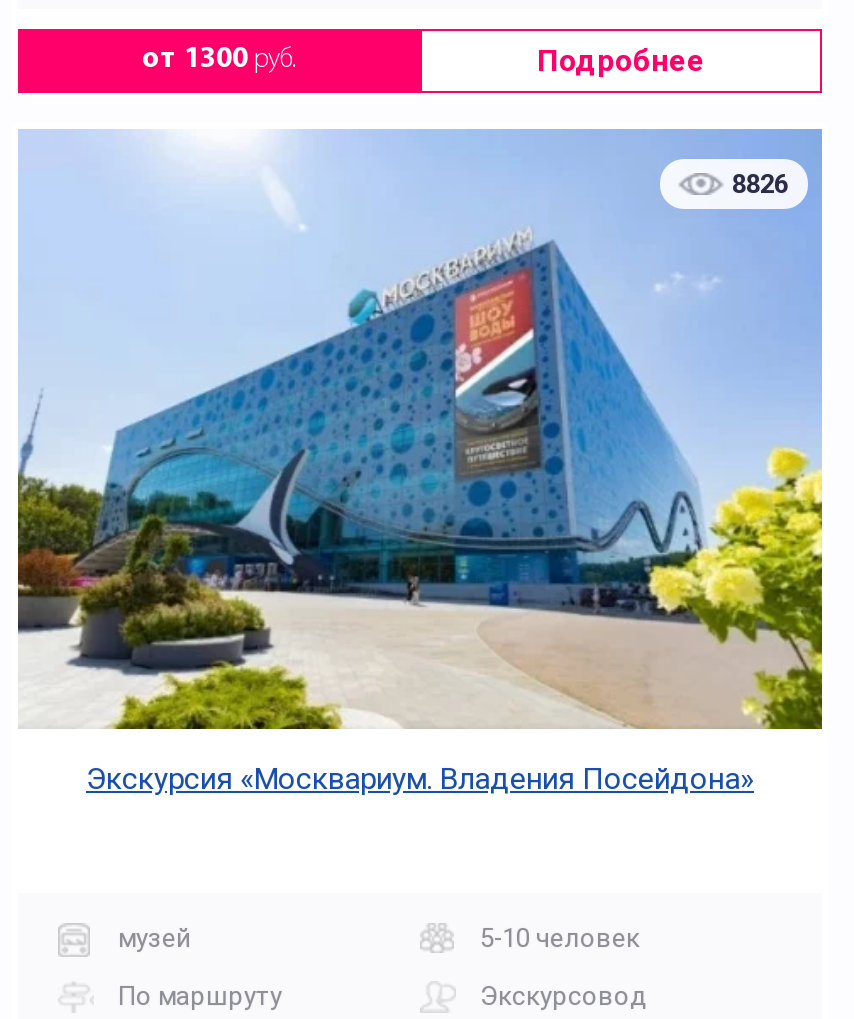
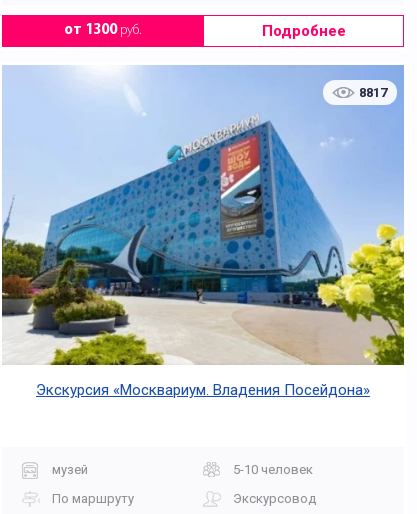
- 8826
+ 8817
